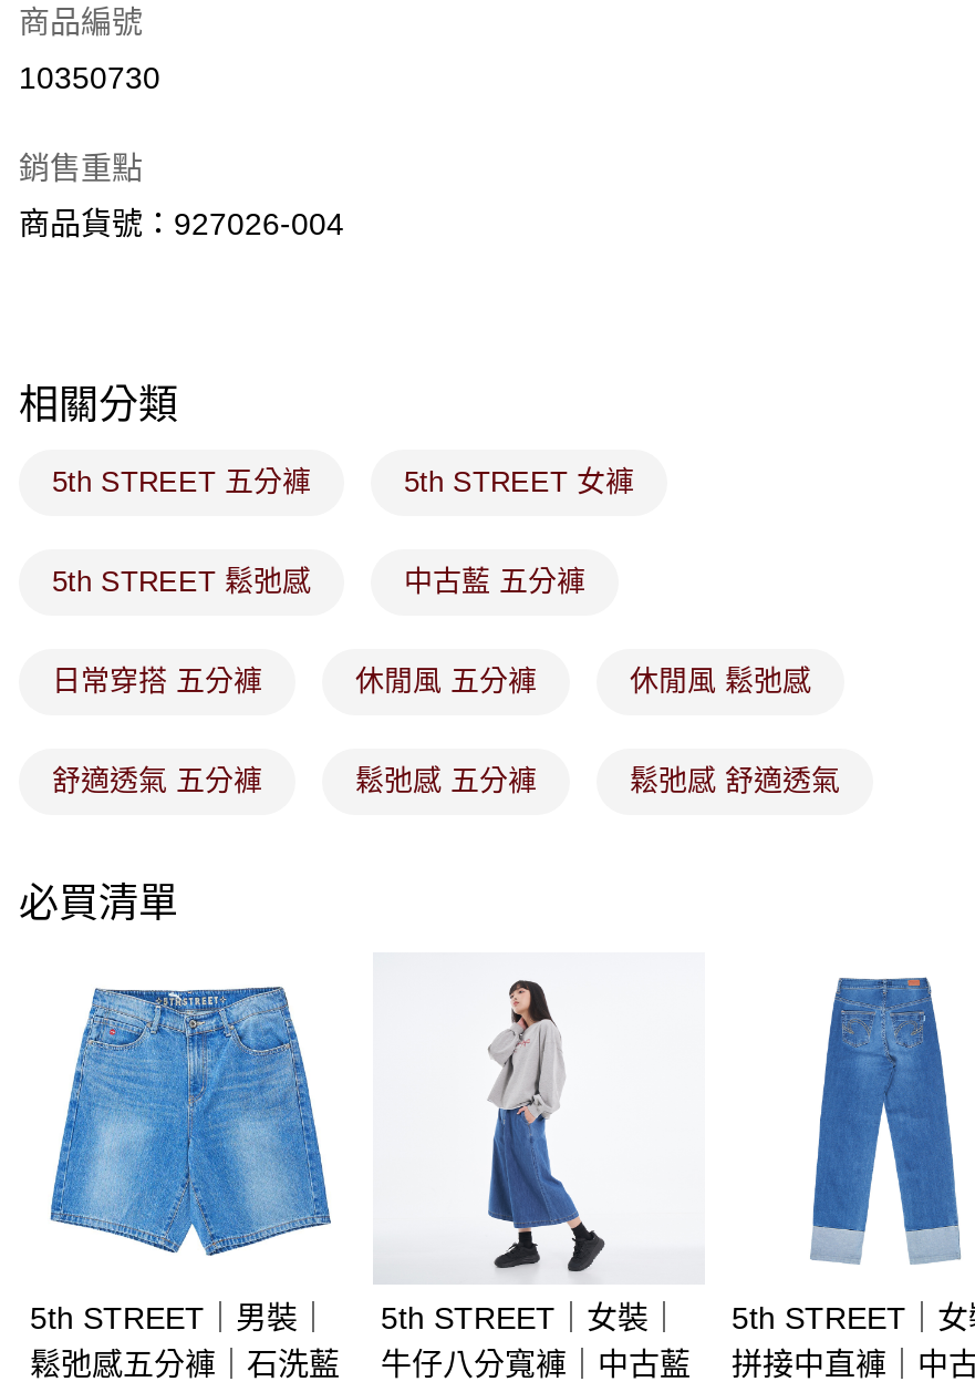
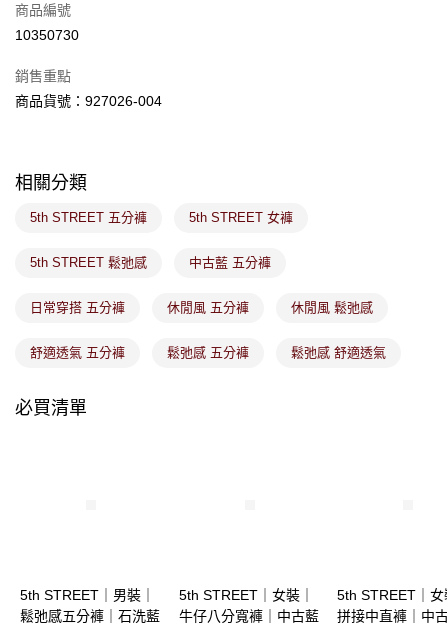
- [image]

- [image]

- [image]
